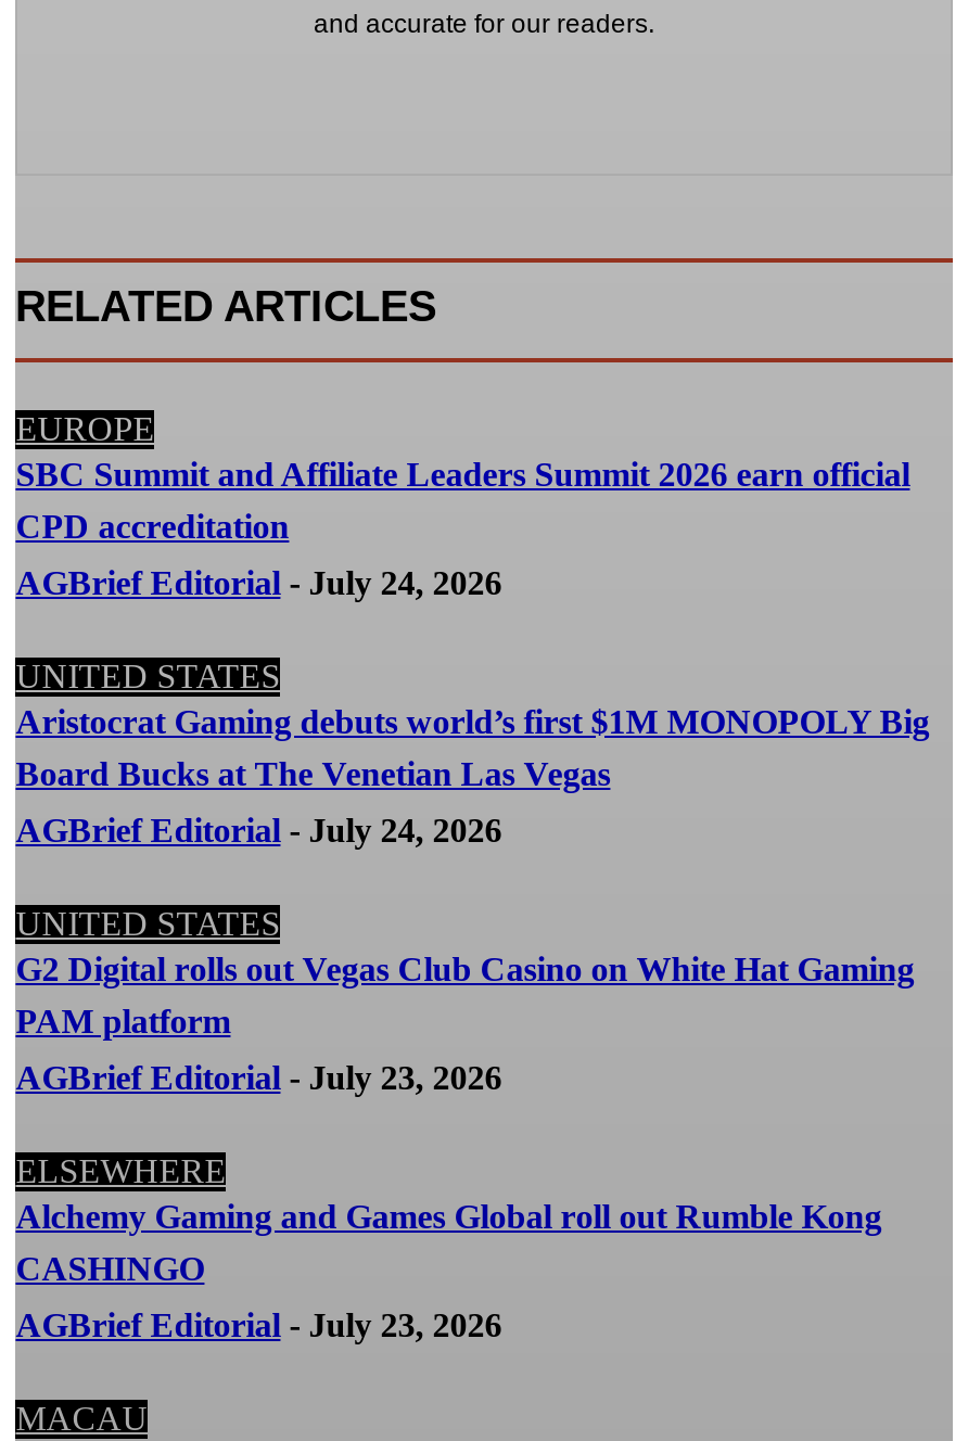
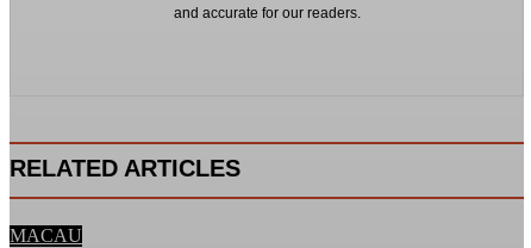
- EUROPE
- SBC Summit and Affiliate Leaders Summit 2026 earn official
- CPD accreditation
- AGBrief Editorial - July 24, 2026
- UNITED STATES
- Aristocrat Gaming debuts world’s first $1M MONOPOLY Big
- Board Bucks at The Venetian Las Vegas
- AGBrief Editorial - July 24, 2026
- UNITED STATES
- G2 Digital rolls out Vegas Club Casino on White Hat Gaming
- PAM platform
- AGBrief Editorial - July 23, 2026
- ELSEWHERE
- Alchemy Gaming and Games Global roll out Rumble Kong
- CASHINGO
- AGBrief Editorial - July 23, 2026
